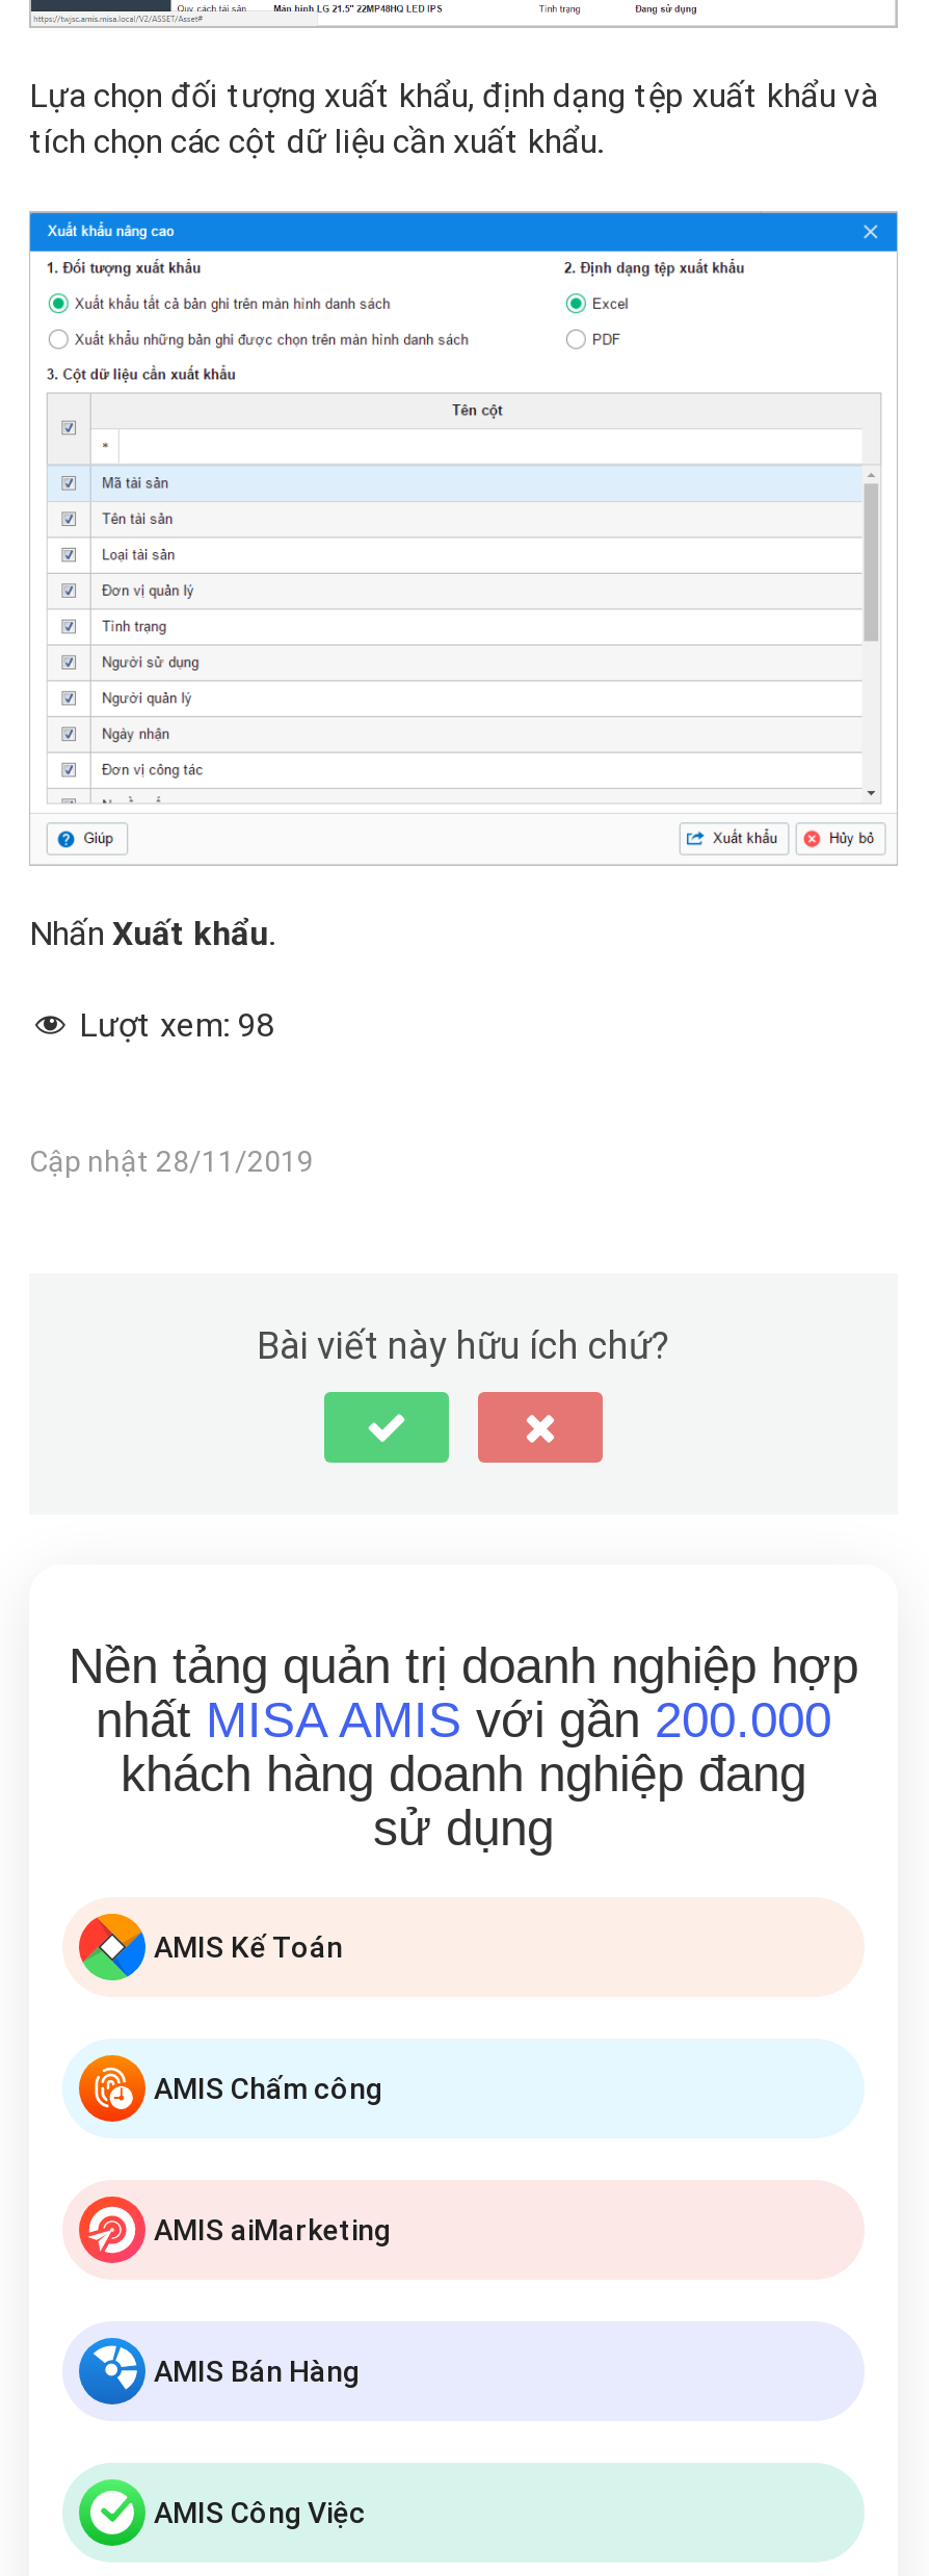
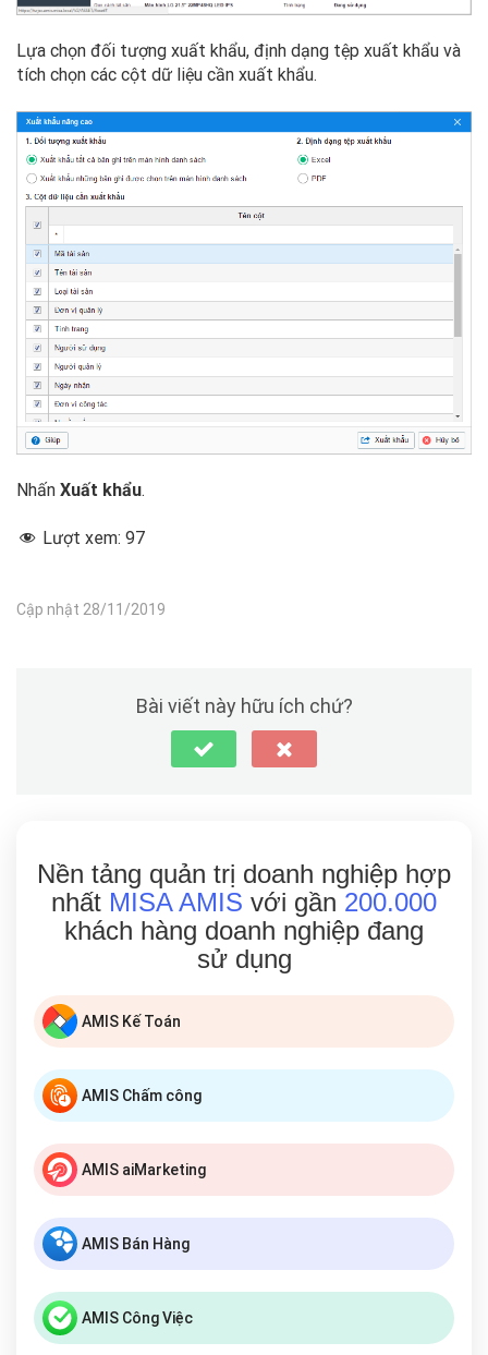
- Lượt xem: 98
+ Lượt xem: 97
